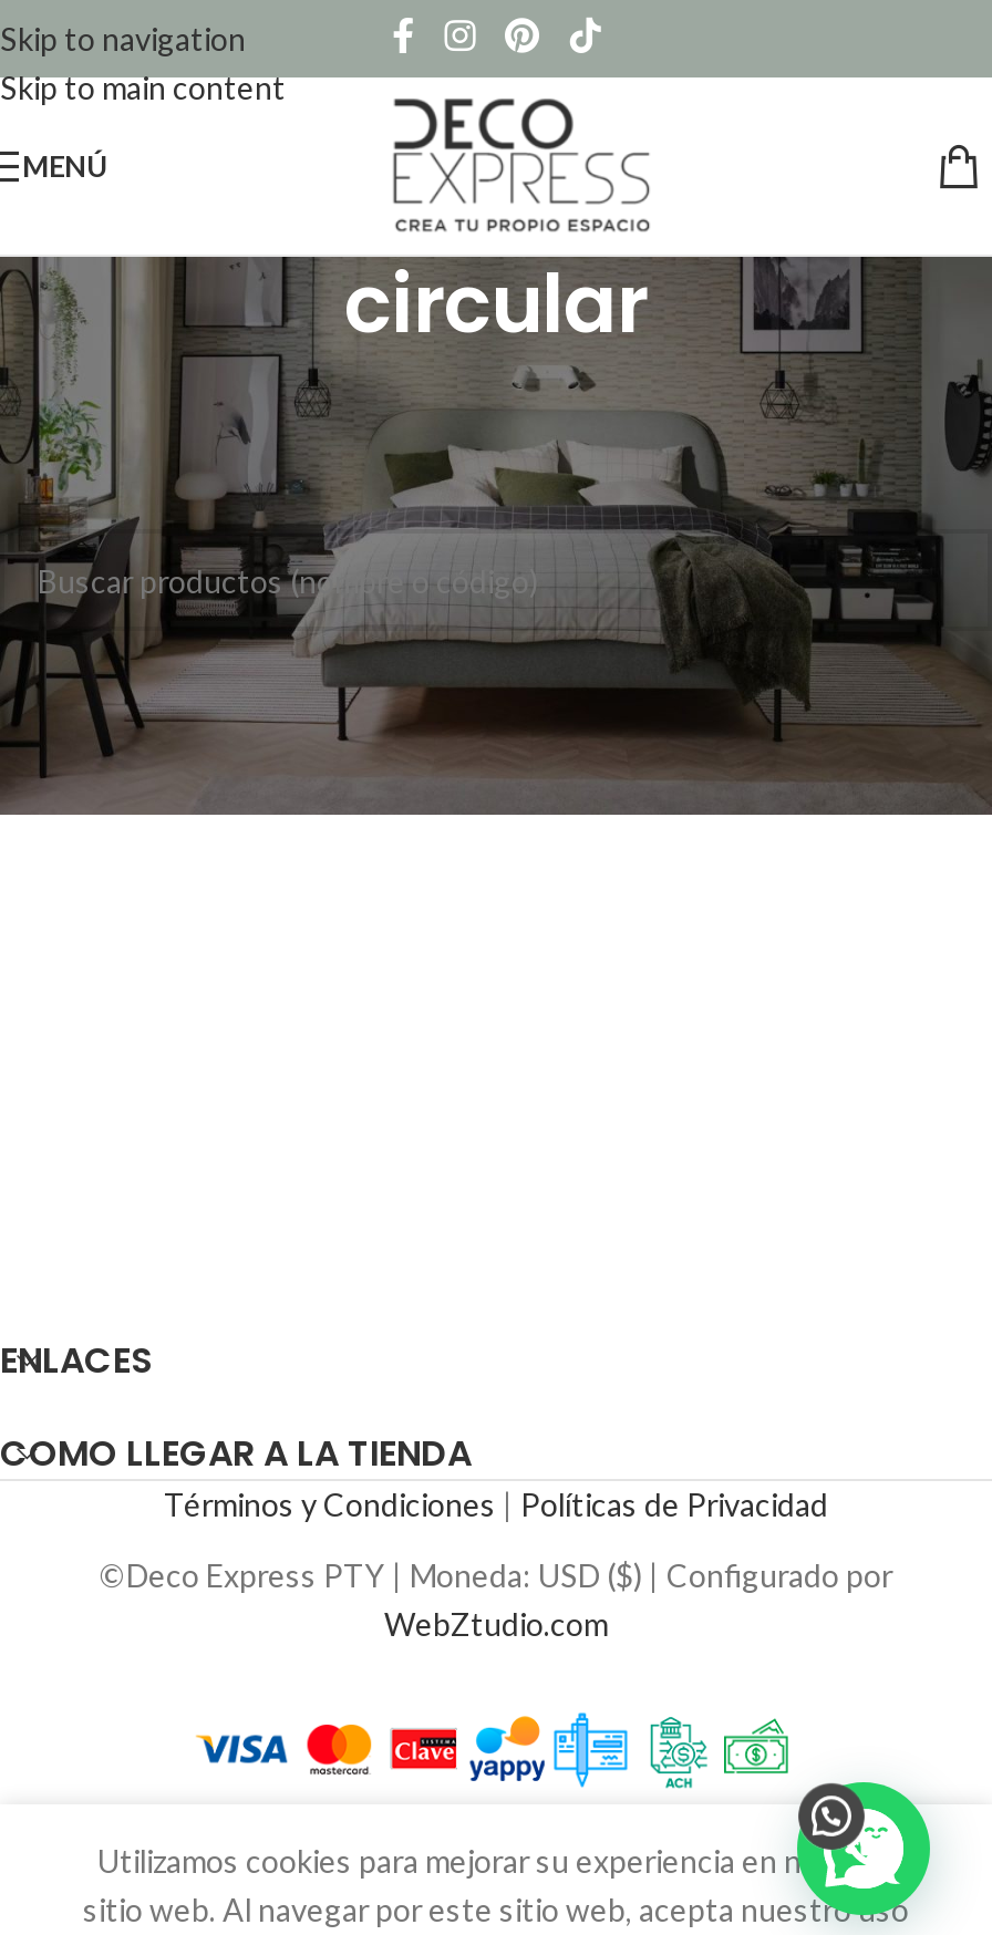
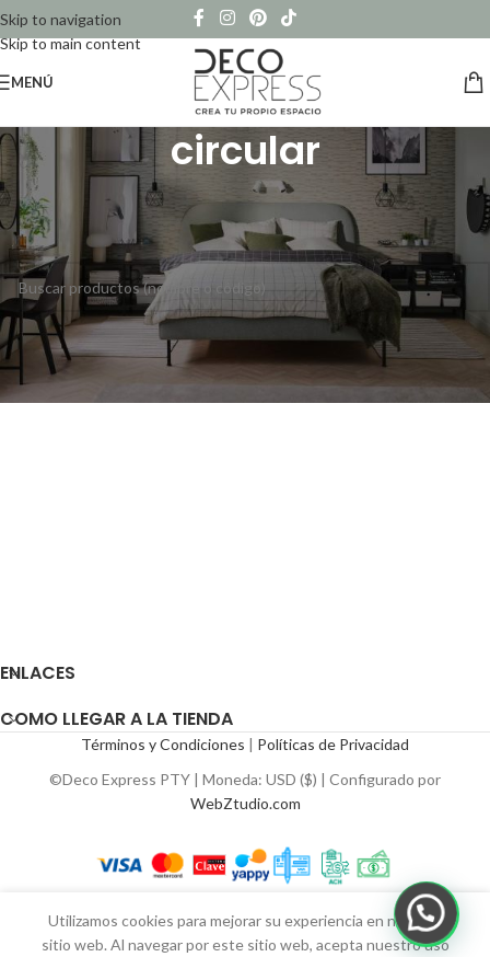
- [image]
+ [image]
